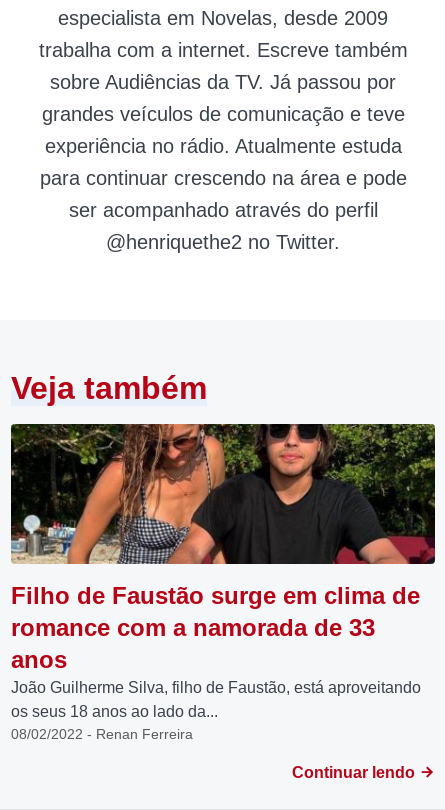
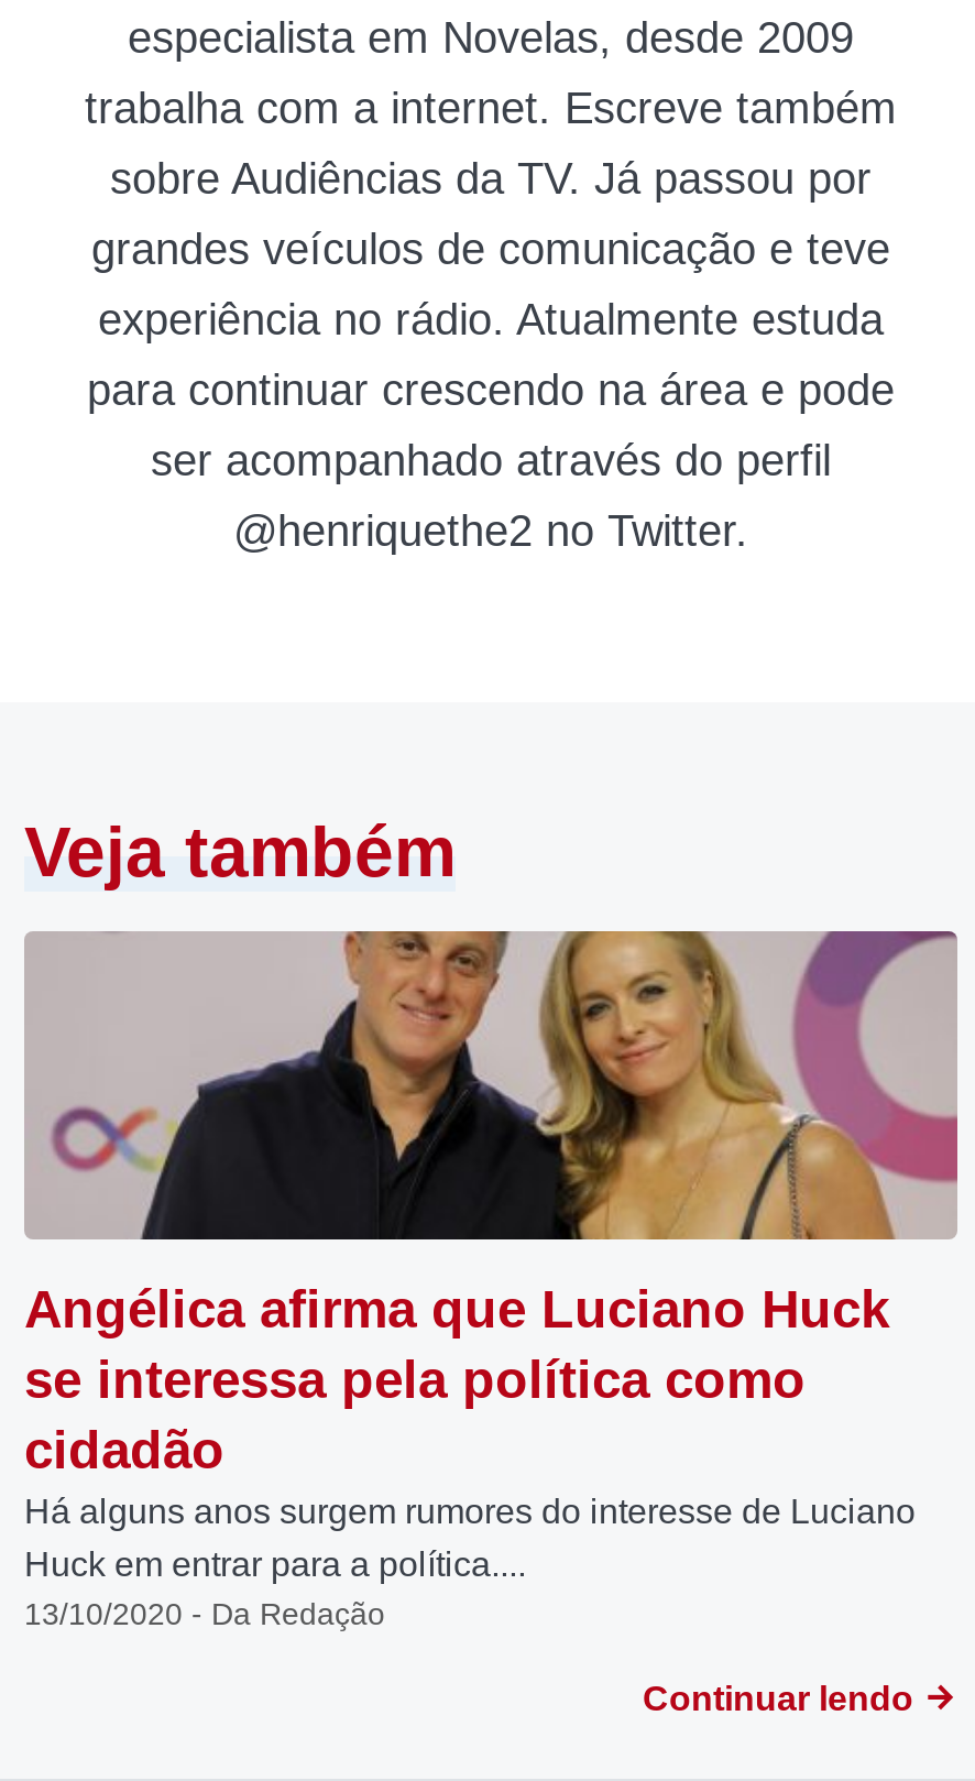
- [image]
- Filho de Faustão surge em clima de
- romance com a namorada de 33
- anos
- João Guilherme Silva, filho de Faustão, está aproveitando
- os seus 18 anos ao lado da...
- 08/02/2022 - Renan Ferreira
+ [image]
+ Angélica afirma que Luciano Huck
+ se interessa pela política como
+ cidadão
+ Há alguns anos surgem rumores do interesse de Luciano
+ Huck em entrar para a política....
+ 13/10/2020 - Da Redação
